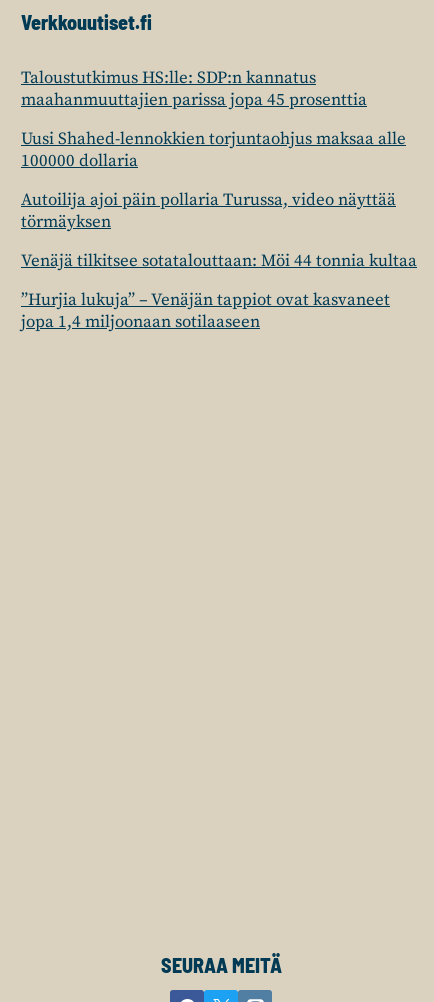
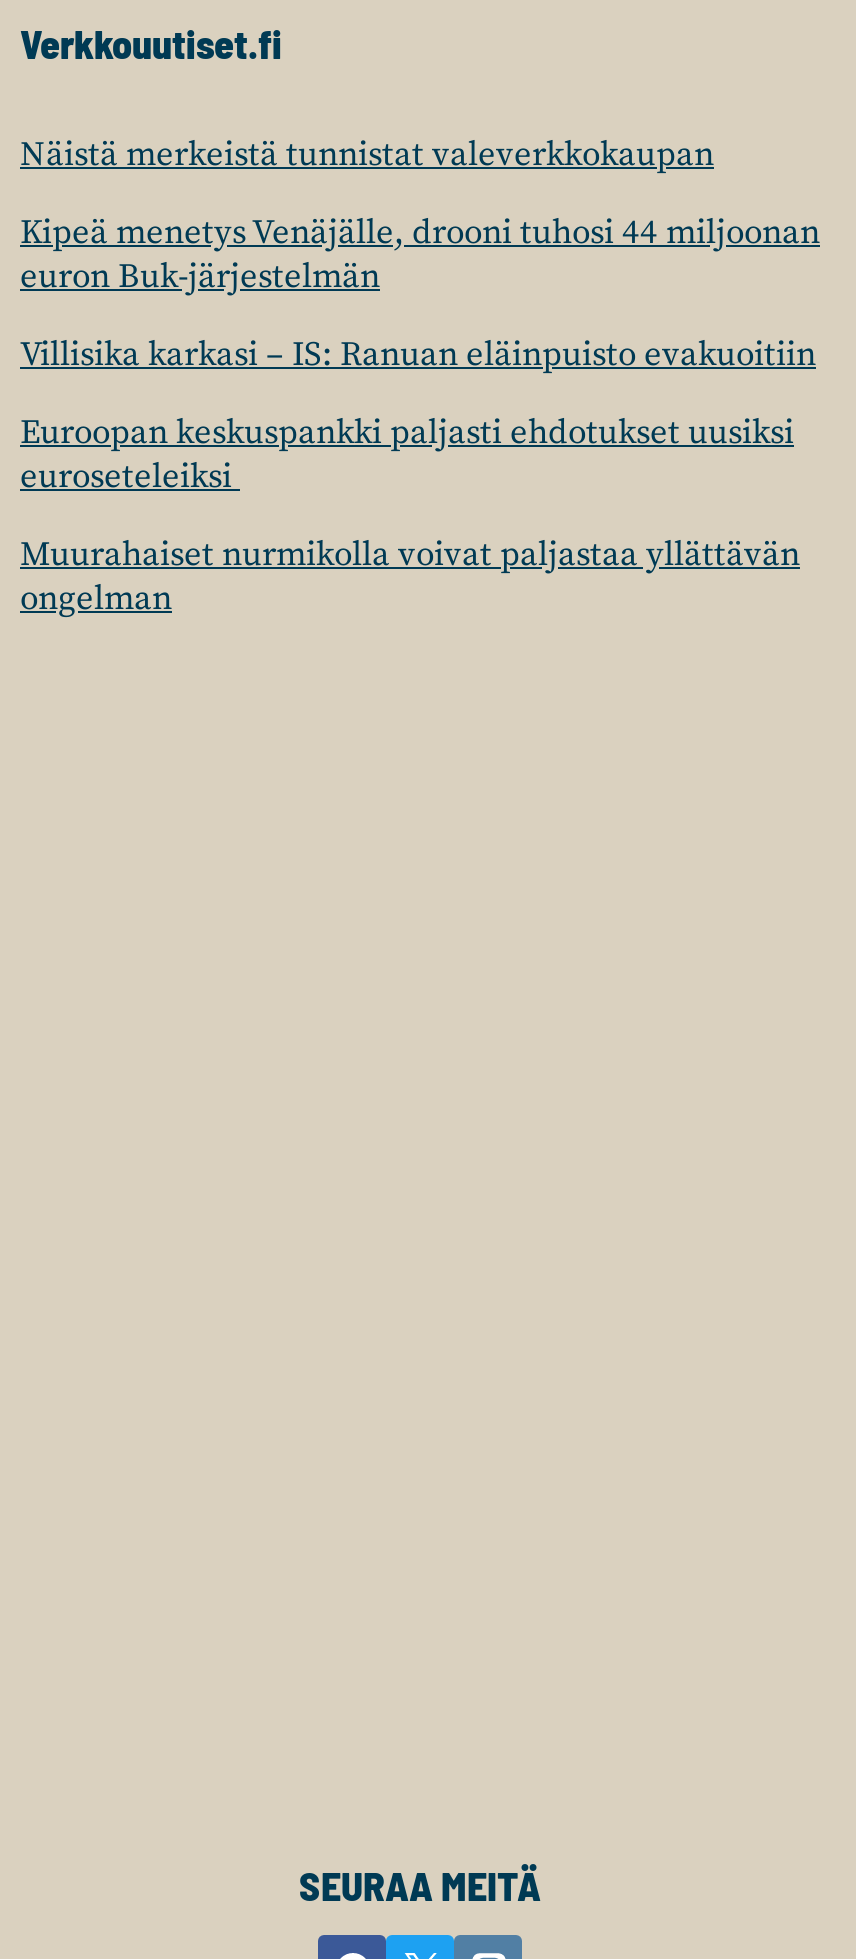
- Taloustutkimus HS:lle: SDP:n kannatus
- maahanmuuttajien parissa jopa 45 prosenttia
+ Näistä merkeistä tunnistat valeverkkokaupan

- Uusi Shahed-lennokkien torjuntaohjus maksaa alle
- 100000 dollaria
+ Kipeä menetys Venäjälle, drooni tuhosi 44 miljoonan
+ euron Buk-järjestelmän

- Autoilija ajoi päin pollaria Turussa, video näyttää
- törmäyksen
+ Villisika karkasi – IS: Ranuan eläinpuisto evakuoitiin

- Venäjä tilkitsee sotatalouttaan: Möi 44 tonnia kultaa
+ Euroopan keskuspankki paljasti ehdotukset uusiksi
+ euroseteleiksi

- ”Hurjia lukuja” – Venäjän tappiot ovat kasvaneet
- jopa 1,4 miljoonaan sotilaaseen
+ Muurahaiset nurmikolla voivat paljastaa yllättävän
+ ongelman
